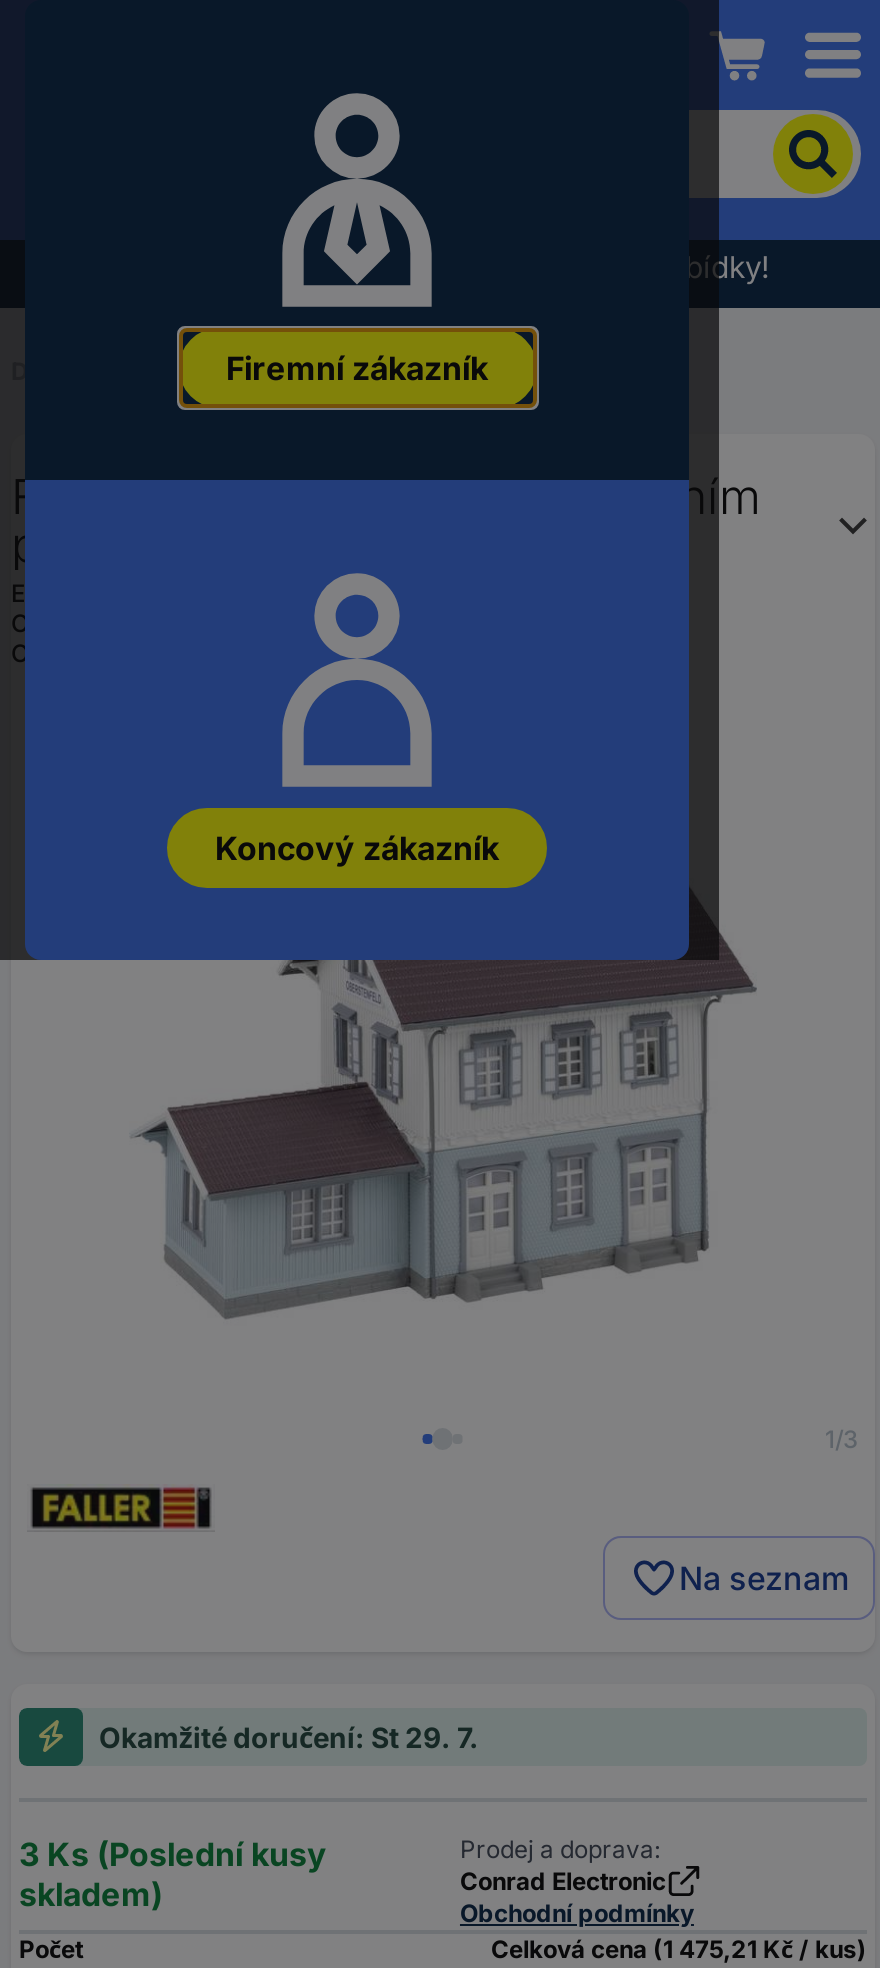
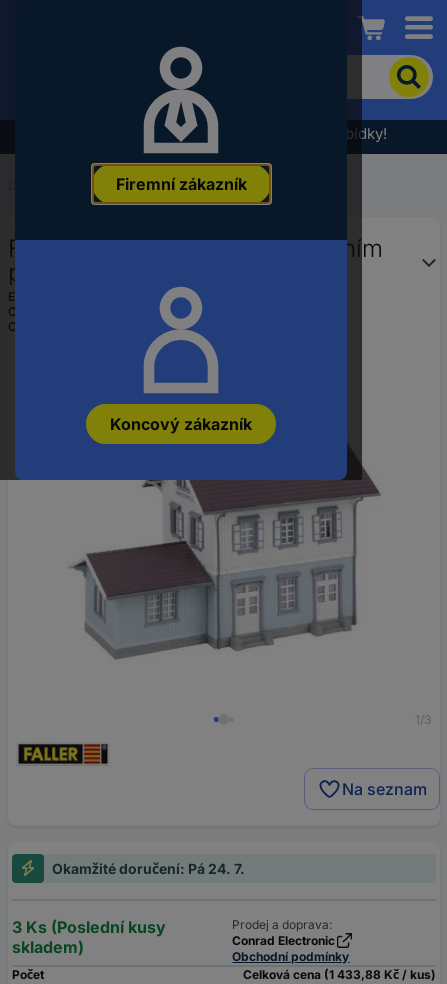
- Okamžité doručení: St 29. 7.
+ Okamžité doručení: Pá 24. 7.

- Celková cena (1 475,21 Kč / kus)
+ Celková cena (1 433,88 Kč / kus)
